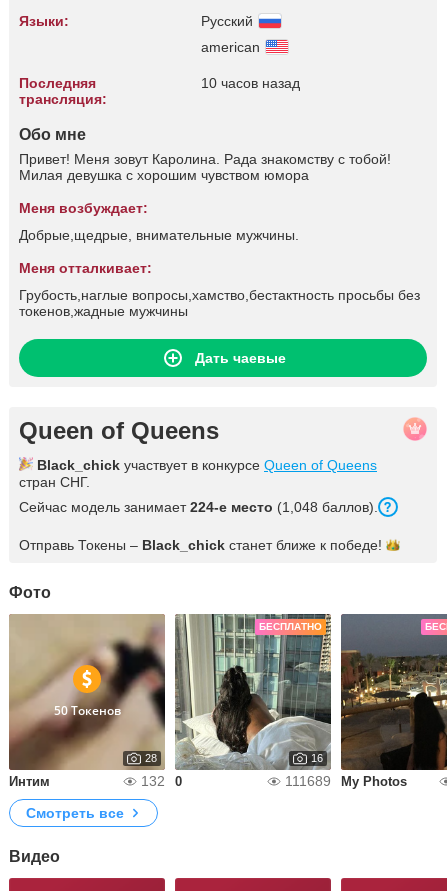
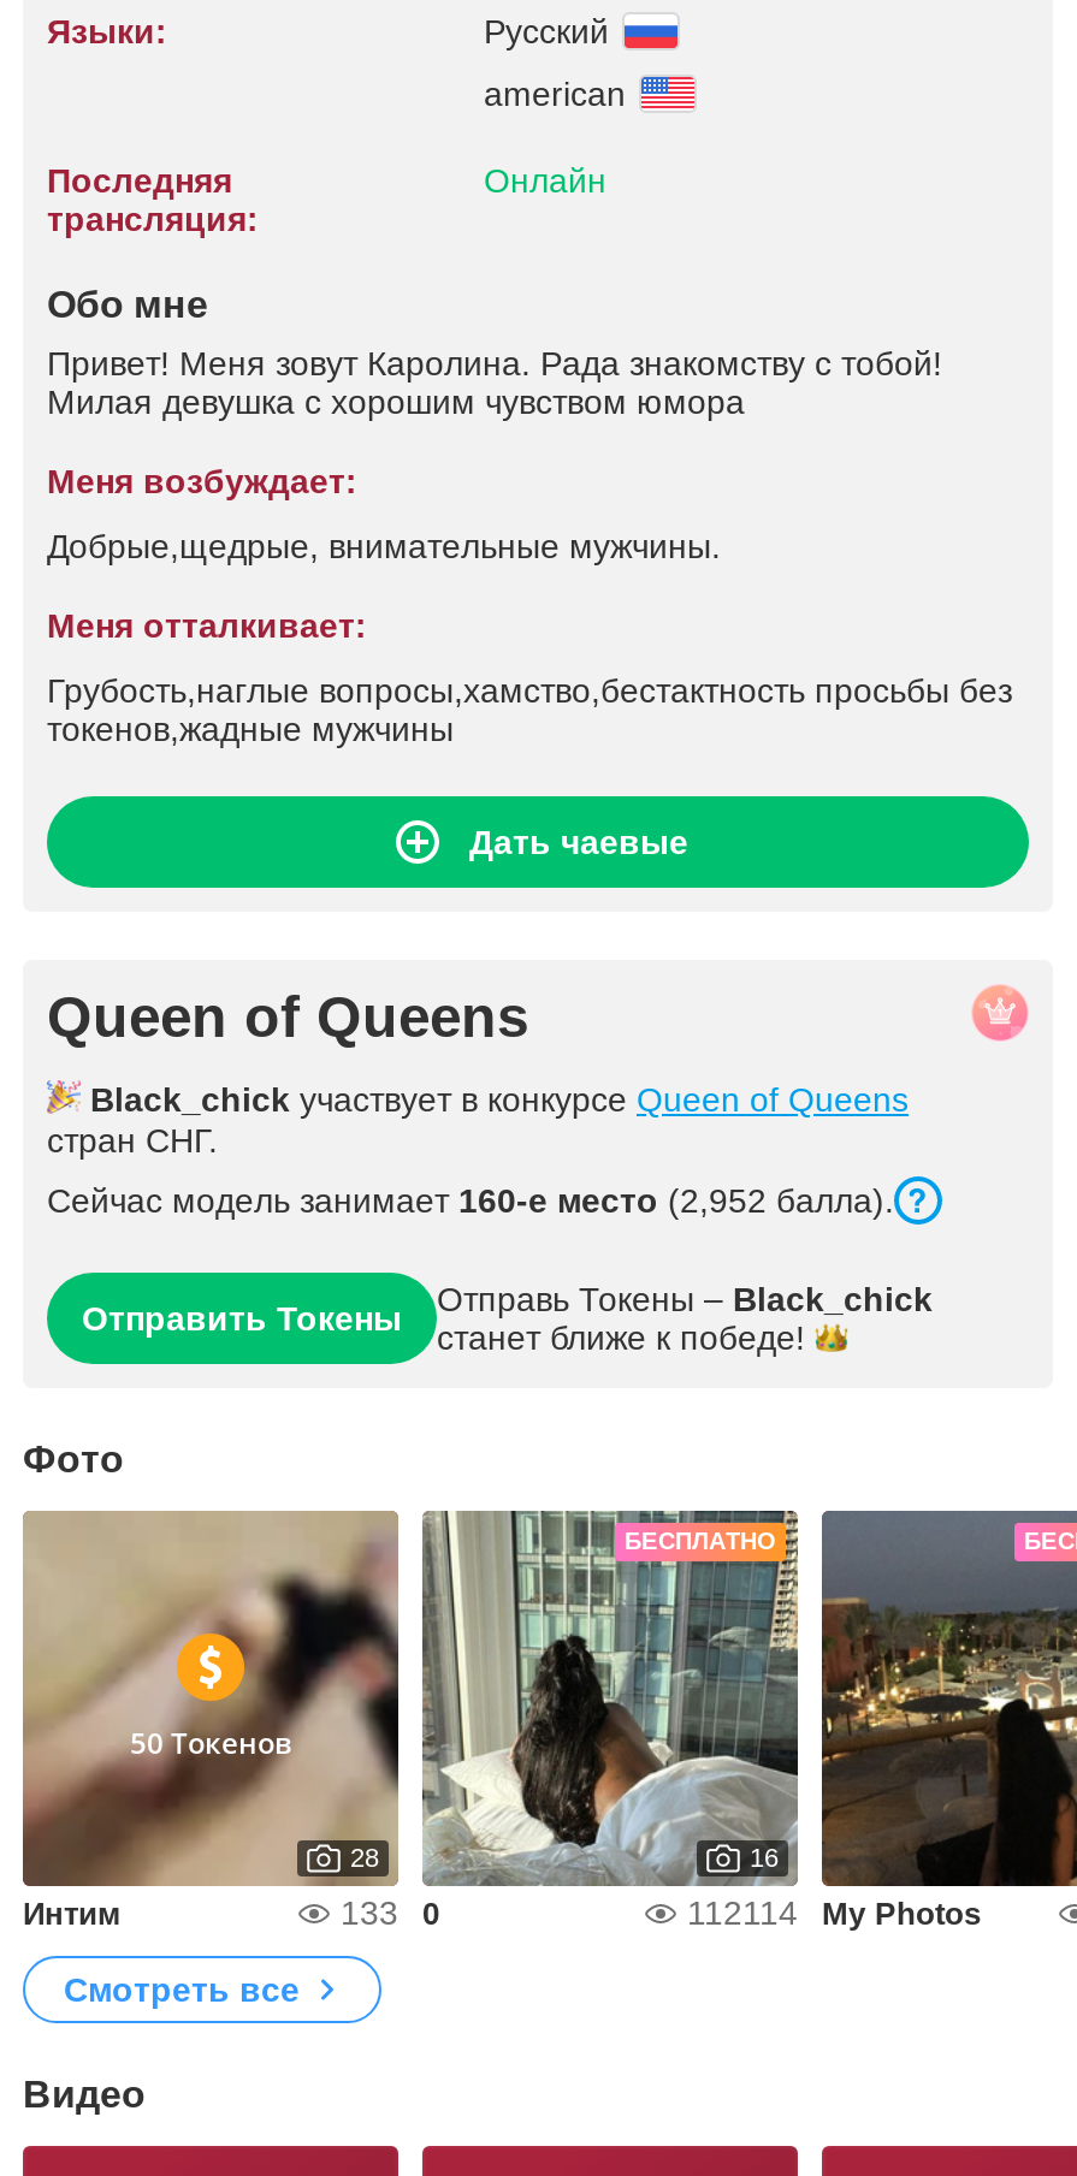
- 10 часов назад
+ Онлайн

- Сейчас модель занимает 224-е место (1,048 баллов).
+ Сейчас модель занимает 160-е место (2,952 балла).

- Отправь Токены – Black_chick станет ближе к победе!
+ Отправить Токены
+ Отправь Токены – Black_chick
+ станет ближе к победе!

- 132 0
+ 133 0

- 111689 My Photos
+ 112114 My Photos
